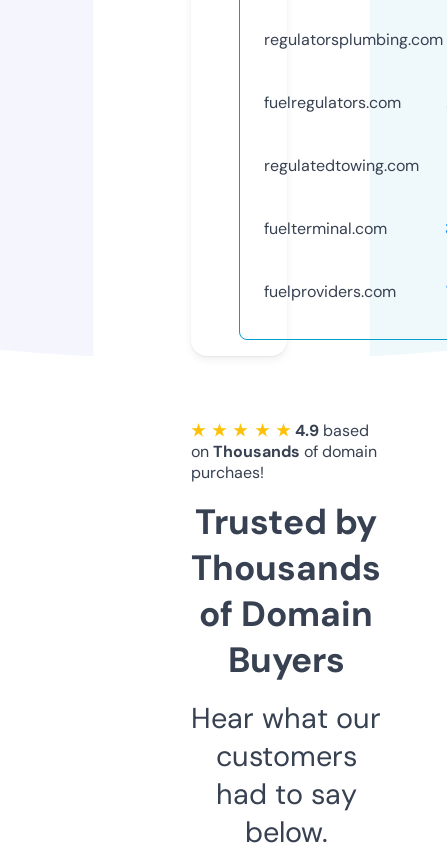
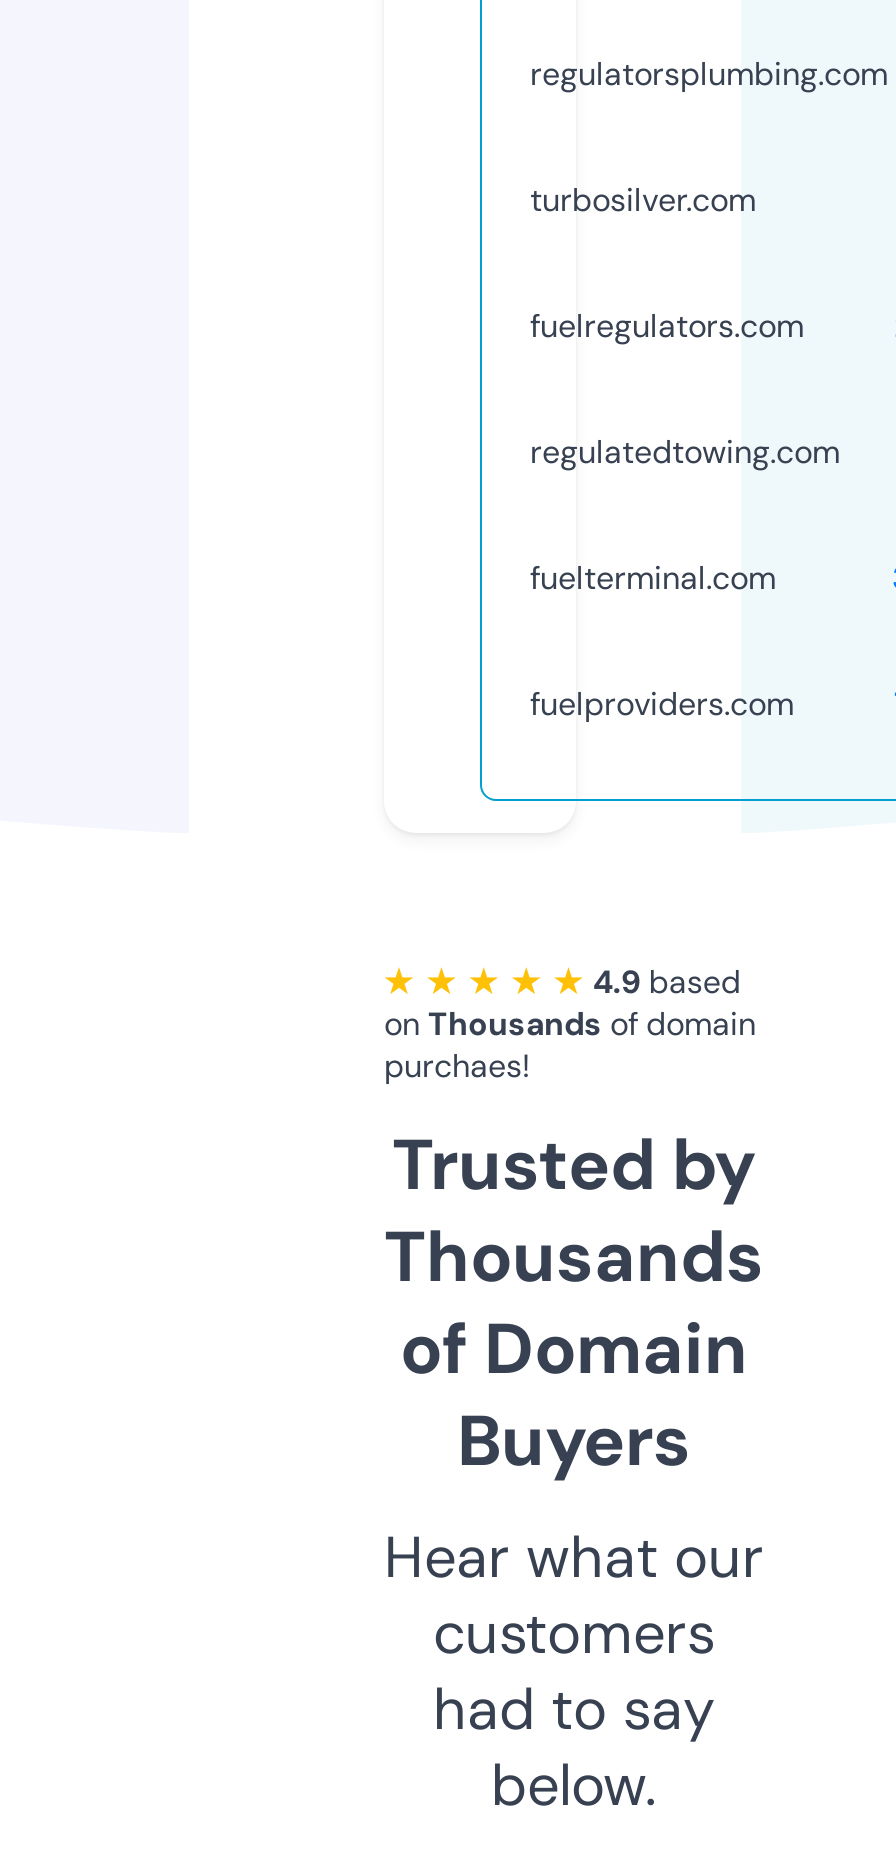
+ turbosilver.com
